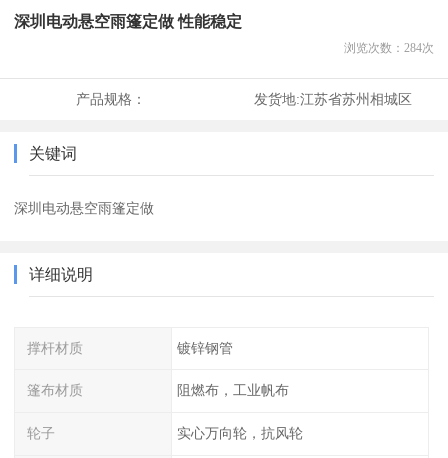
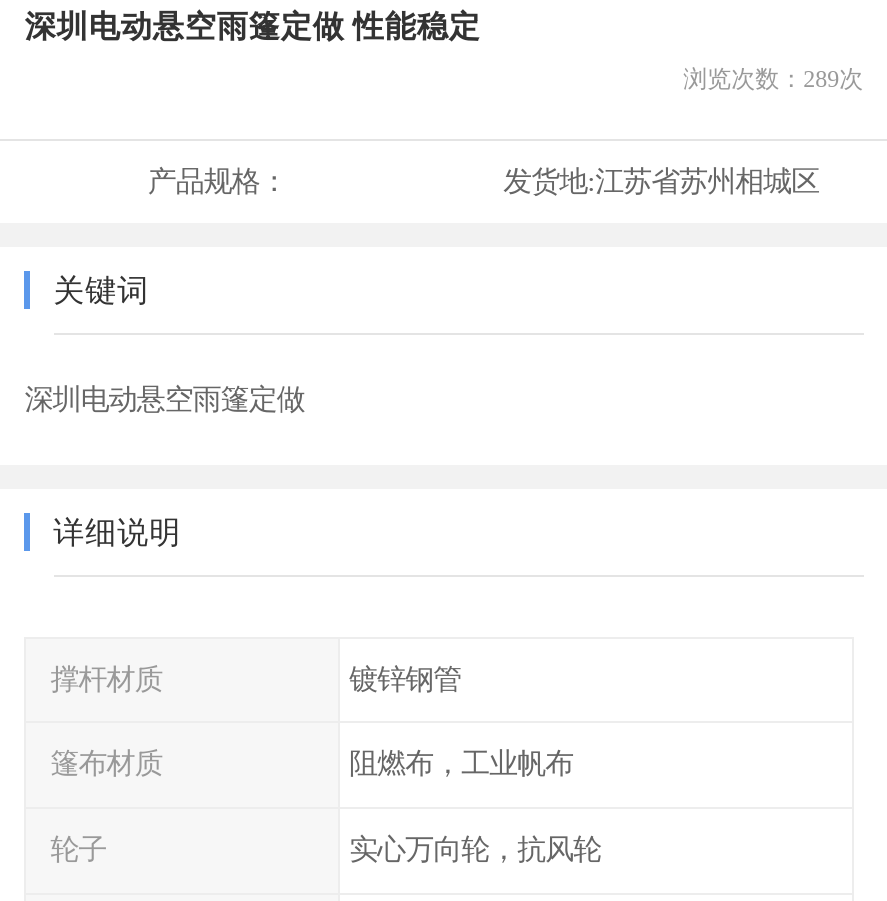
- 浏览次数：284次
+ 浏览次数：289次
